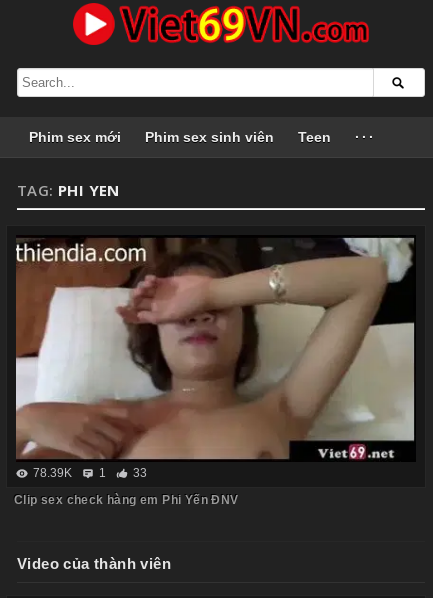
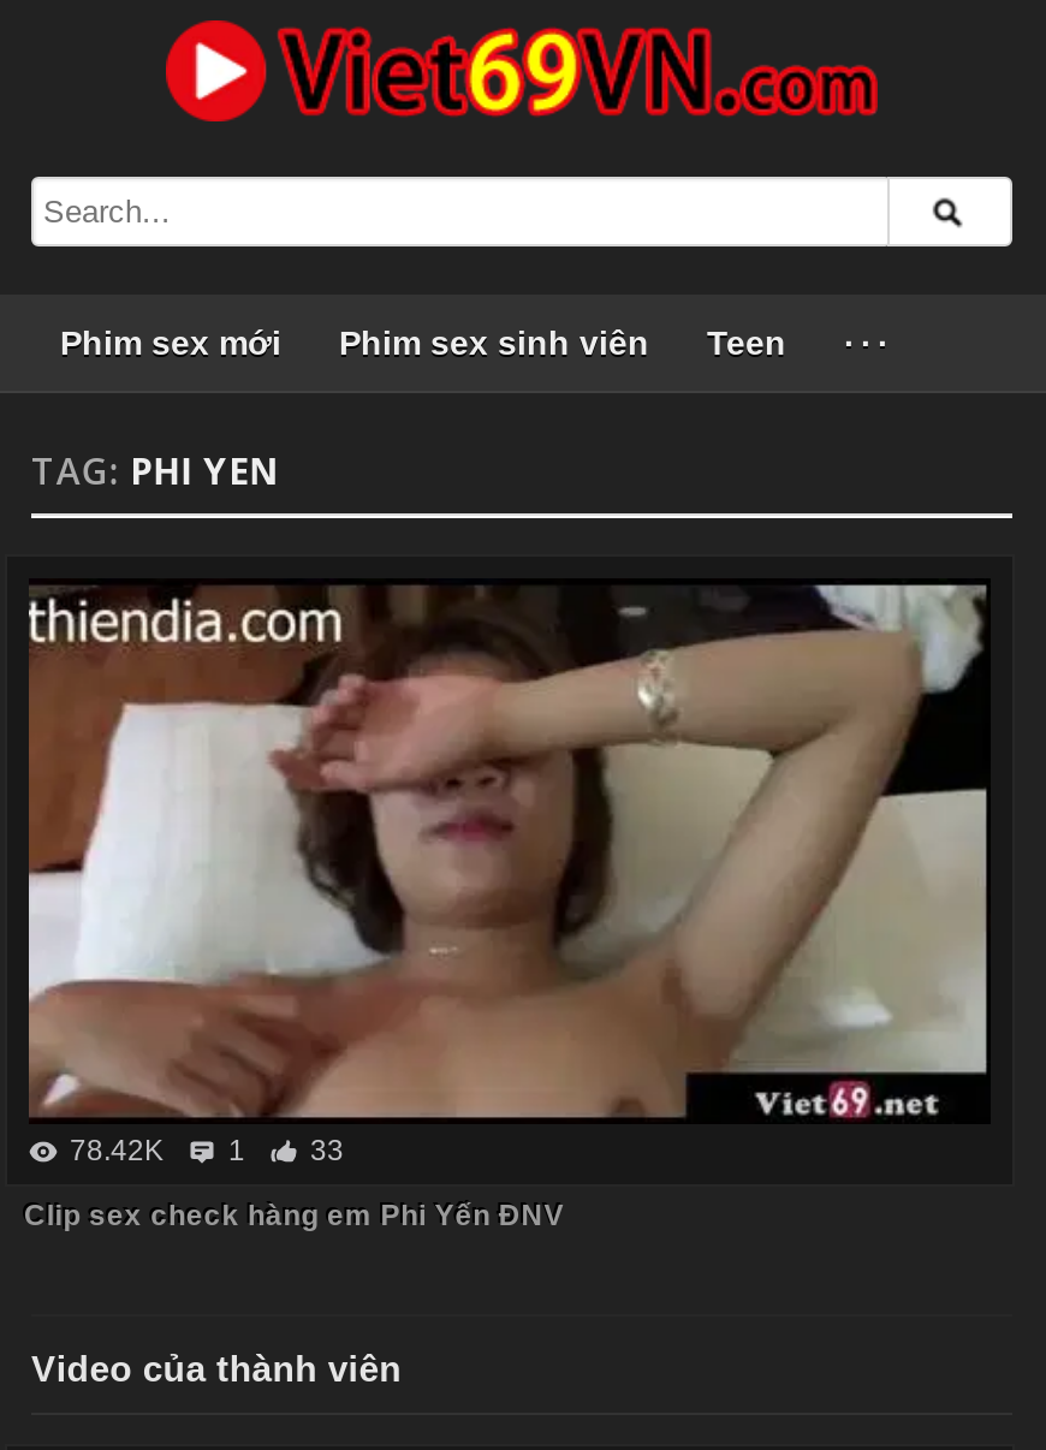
- 78.39K 1 33
+ 78.42K 1 33
